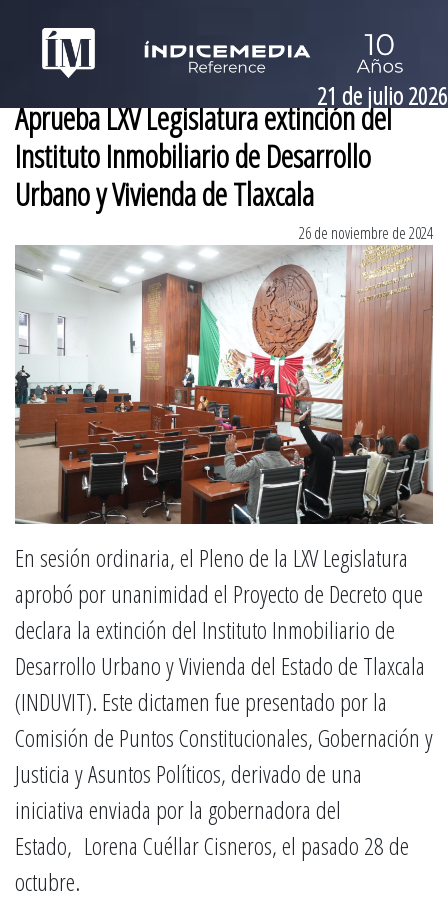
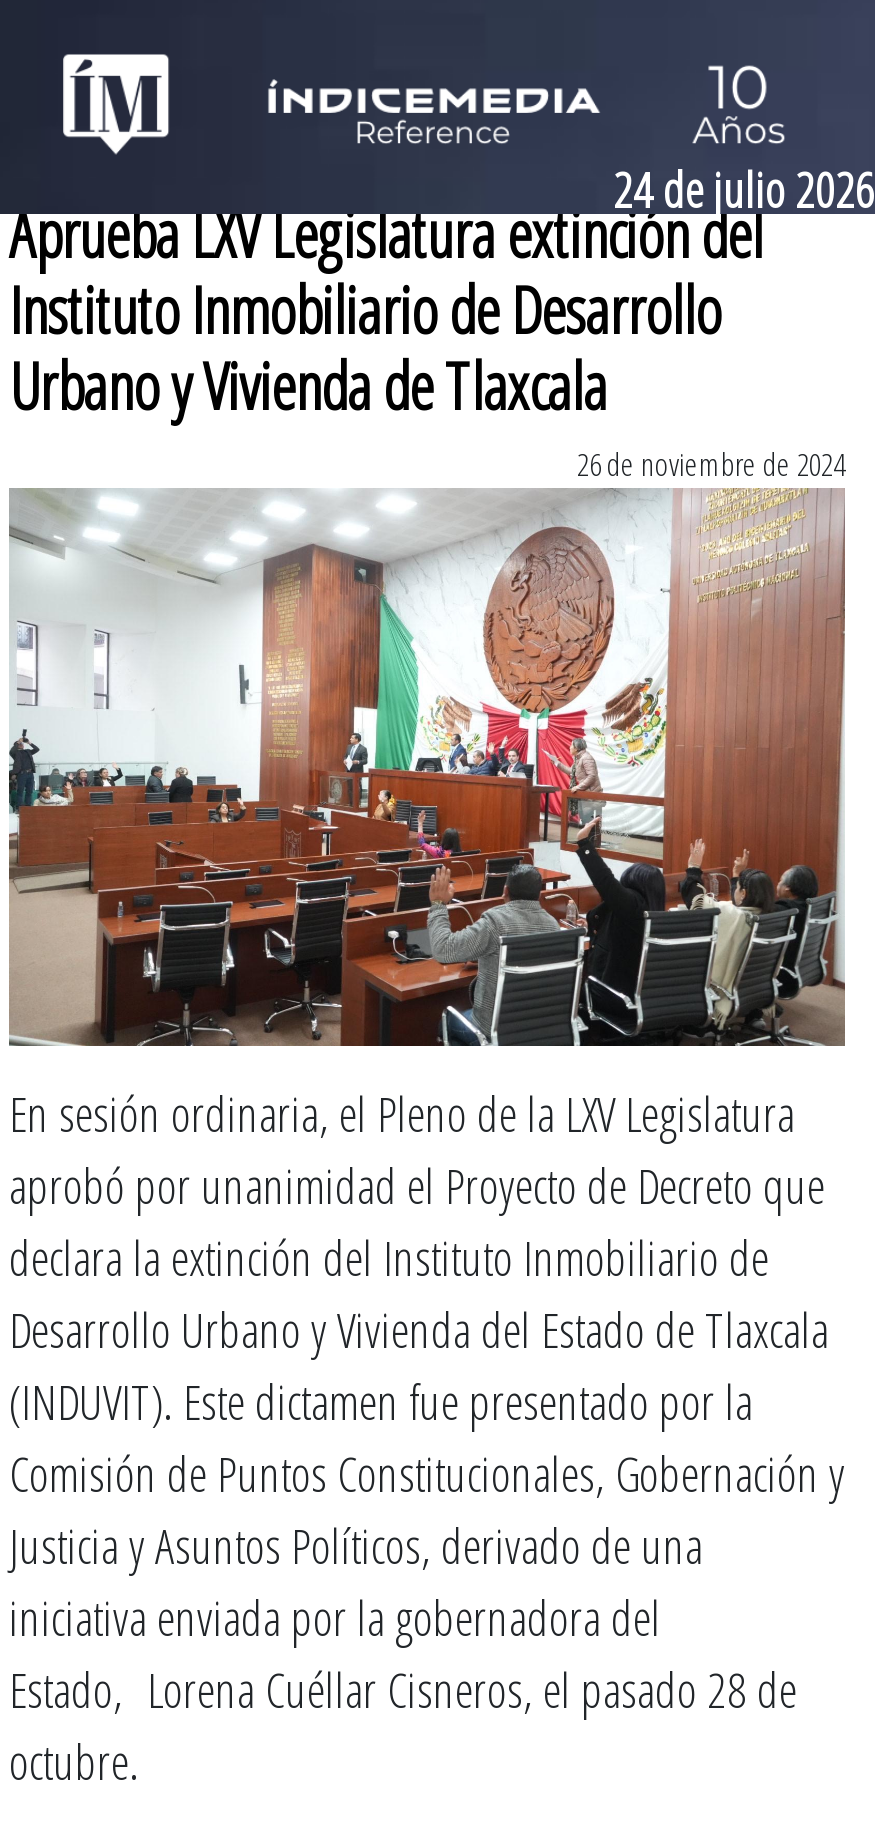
- 21 de julio 2026
+ 24 de julio 2026
